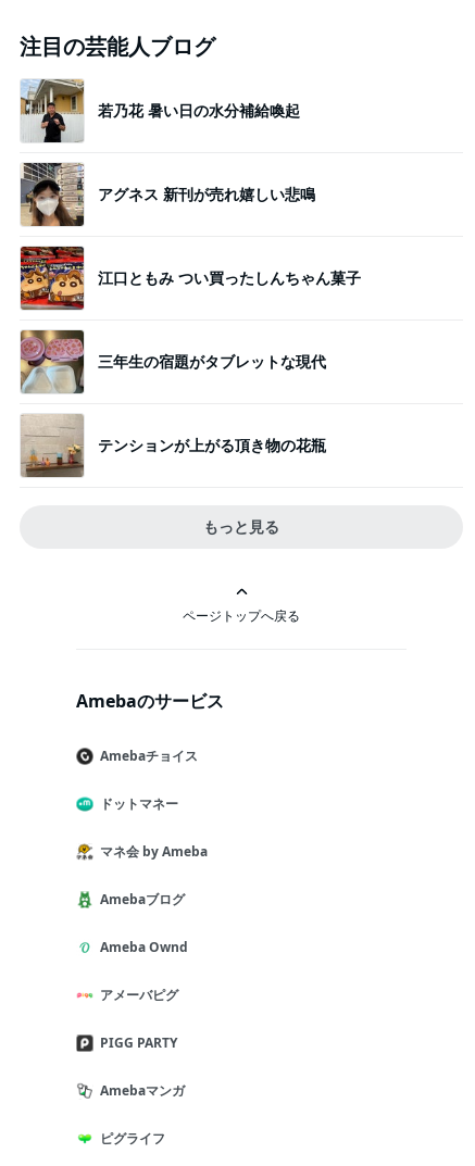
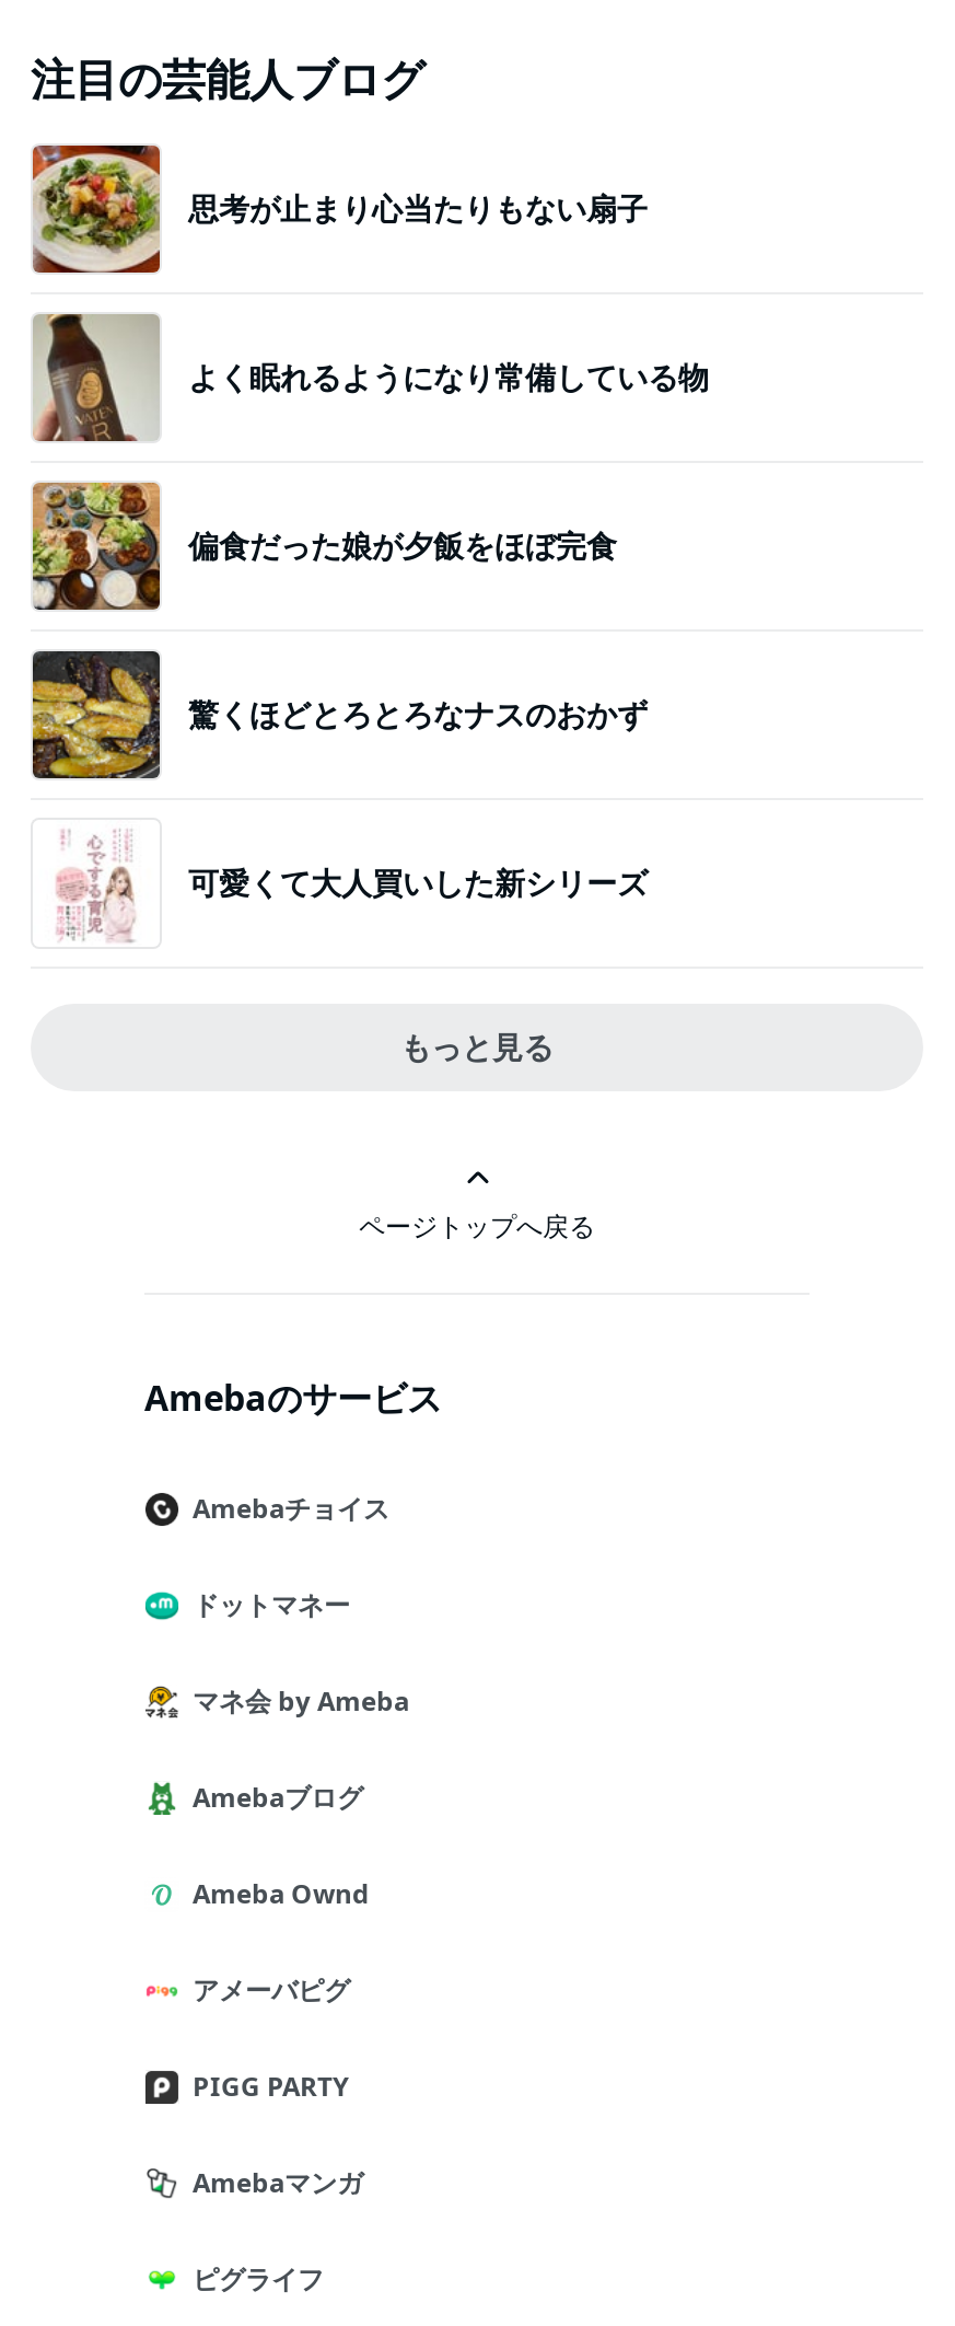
- [image]
- 若乃花 暑い日の水分補給喚起
+ [image]
+ 思考が止まり心当たりもない扇子

- [image]
- アグネス 新刊が売れ嬉しい悲鳴
+ [image]
+ よく眠れるようになり常備している物

- [image]
- 江口ともみ つい買ったしんちゃん菓子
+ [image]
+ 偏食だった娘が夕飯をほぼ完食

- [image]
- 三年生の宿題がタブレットな現代
+ [image]
+ 驚くほどとろとろなナスのおかず

- [image]
- テンションが上がる頂き物の花瓶
+ [image]
+ 可愛くて大人買いした新シリーズ
